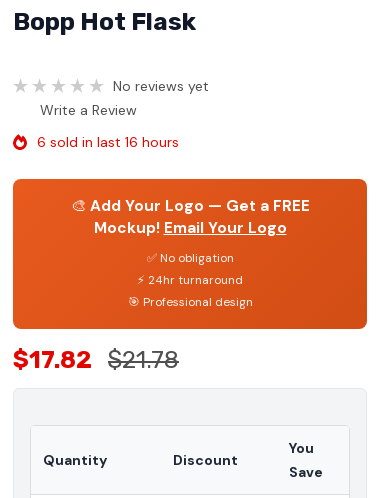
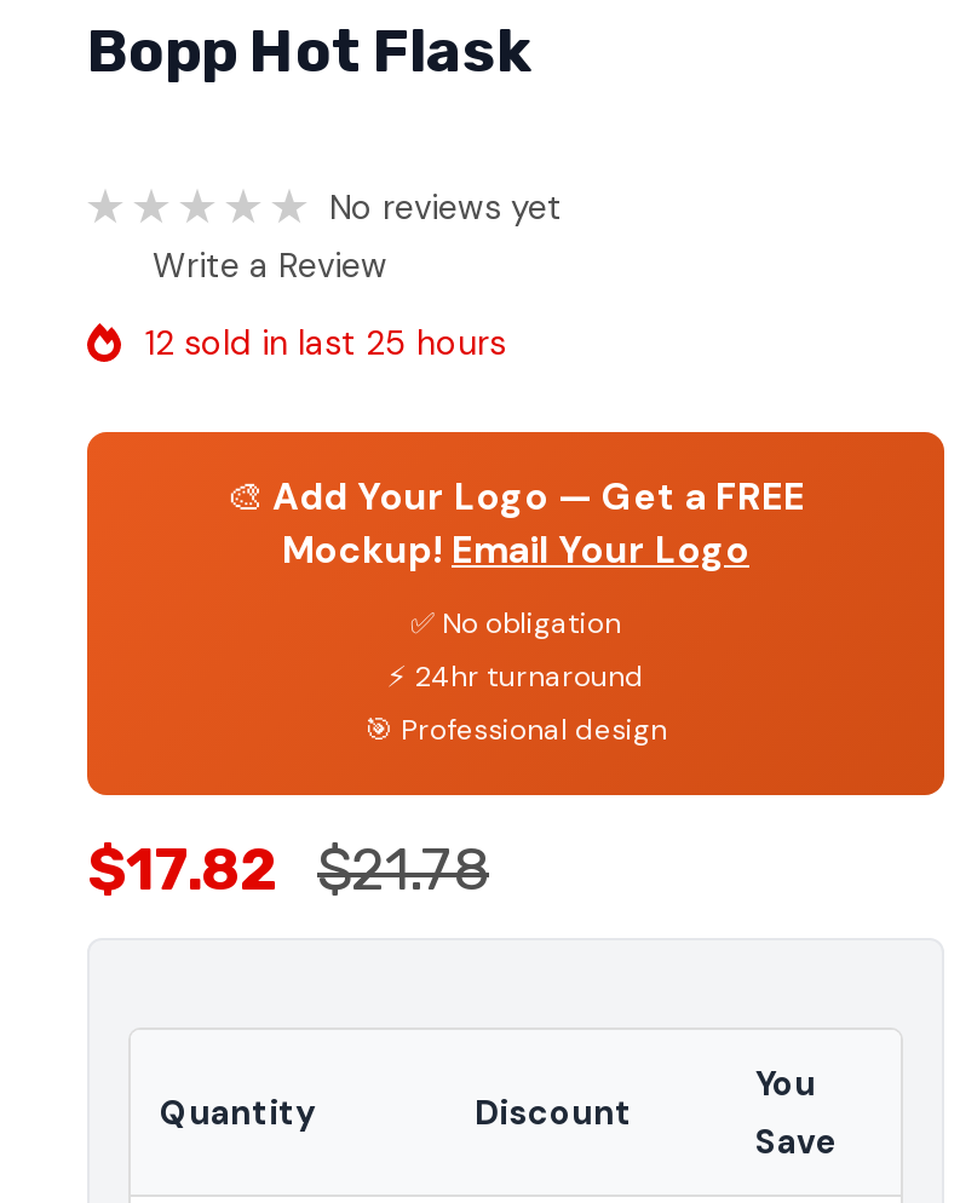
- 6 sold in last 16 hours
+ 12 sold in last 25 hours
